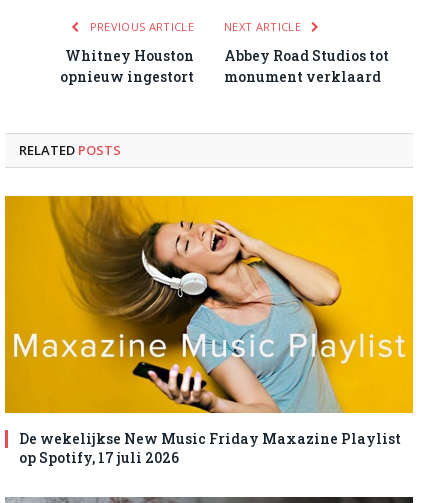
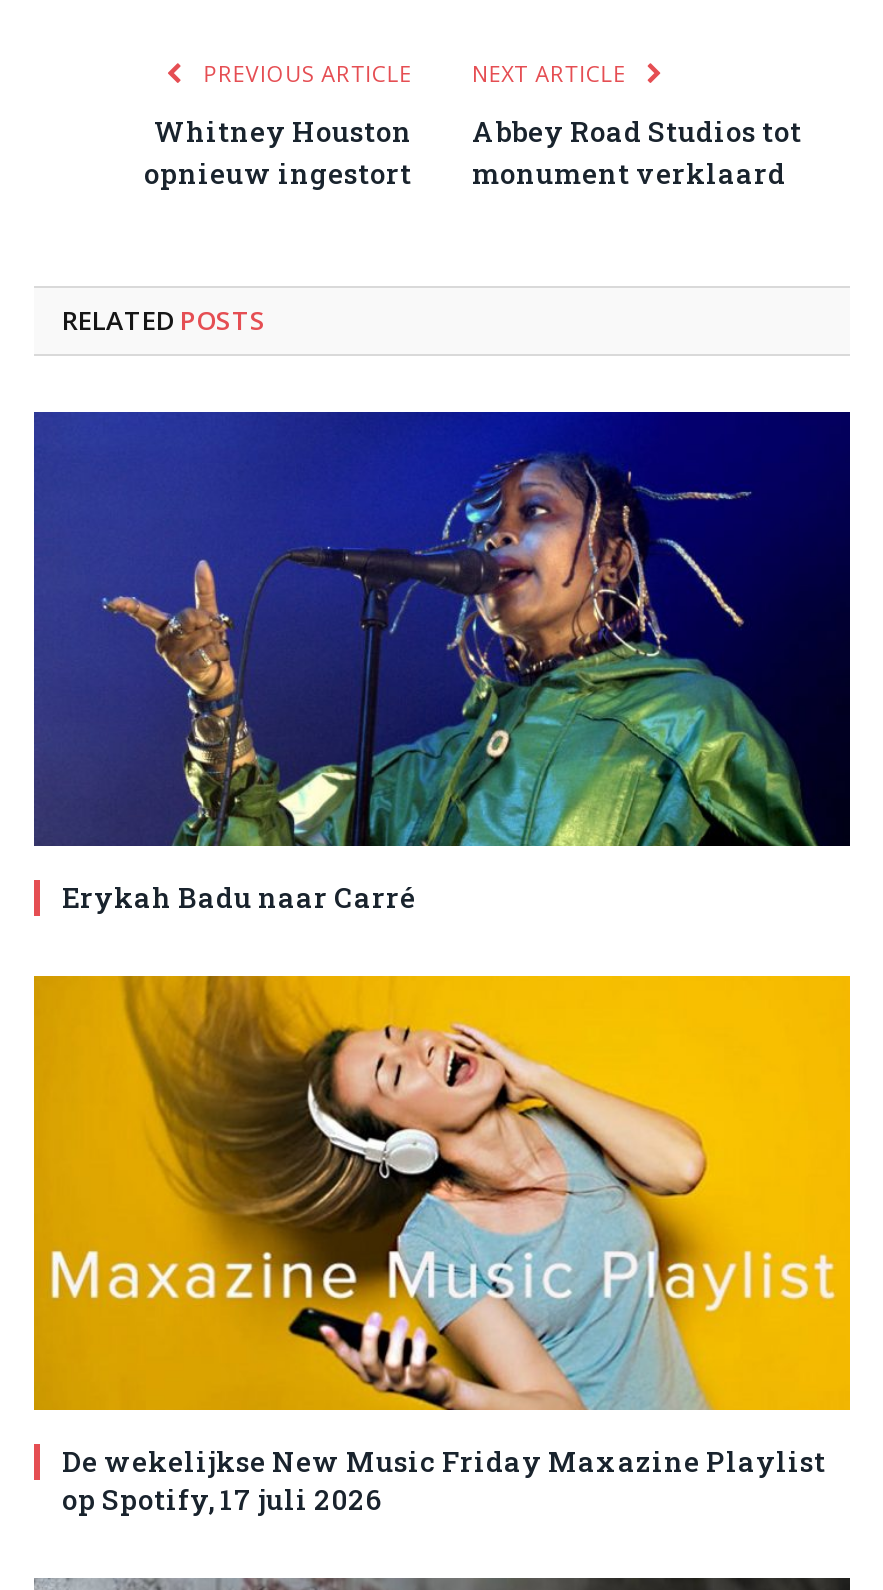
+ [image]
+ Erykah Badu naar Carré
